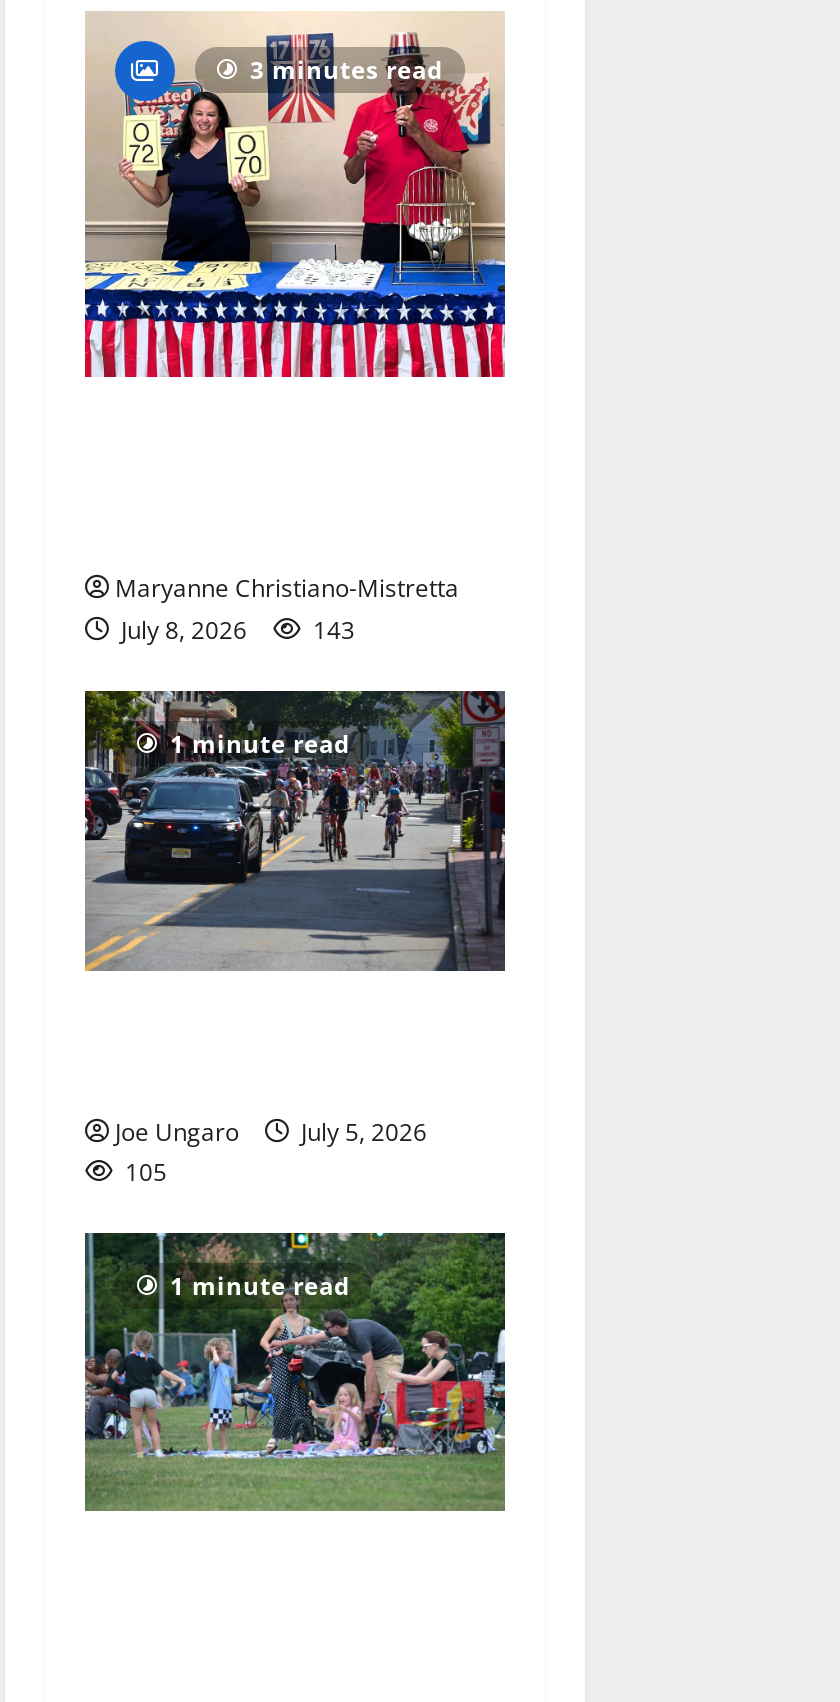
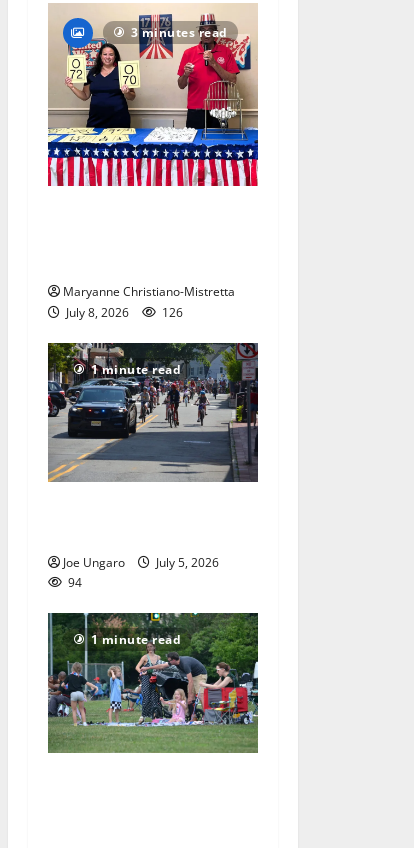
- July 8, 2026 143
+ July 8, 2026 126

- 105
+ 94
